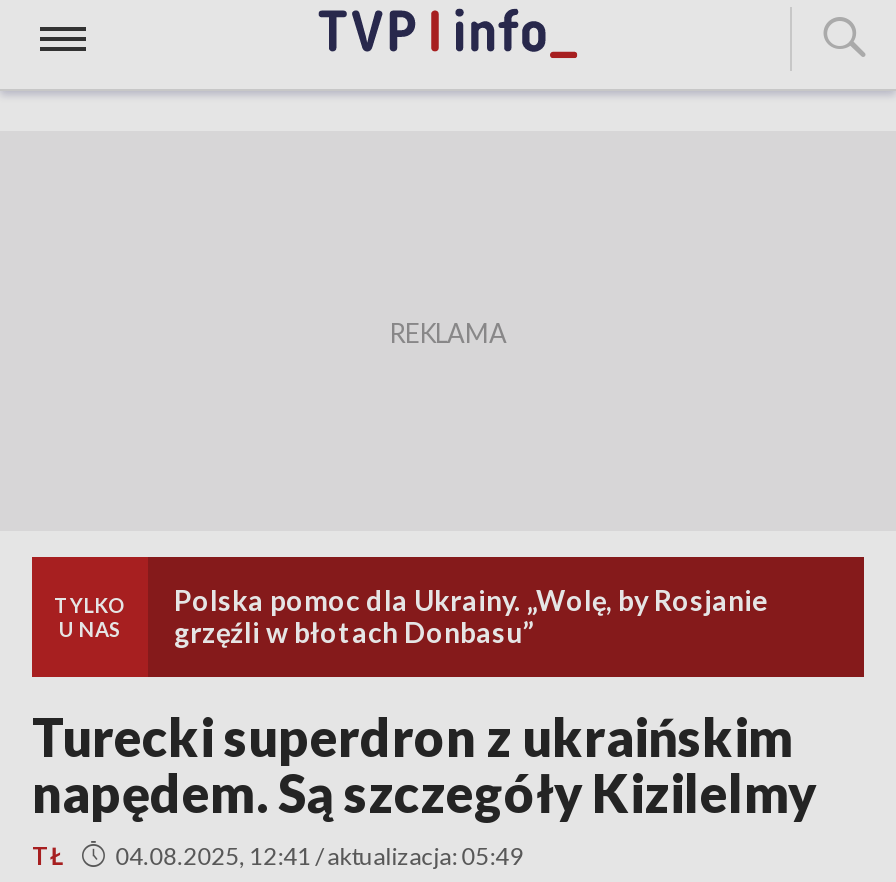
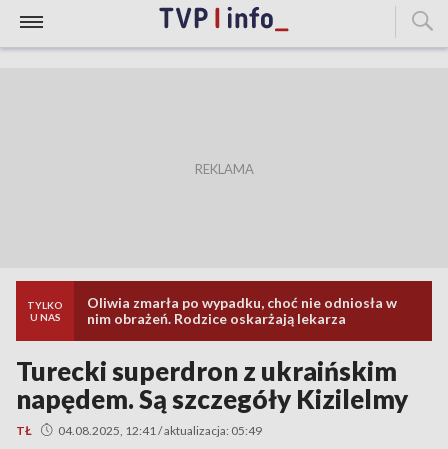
- Polska pomoc dla Ukrainy. „Wolę, by Rosjanie
- grzęźli w błotach Donbasu”
+ Oliwia zmarła po wypadku, choć nie odniosła w
+ nim obrażeń. Rodzice oskarżają lekarza
